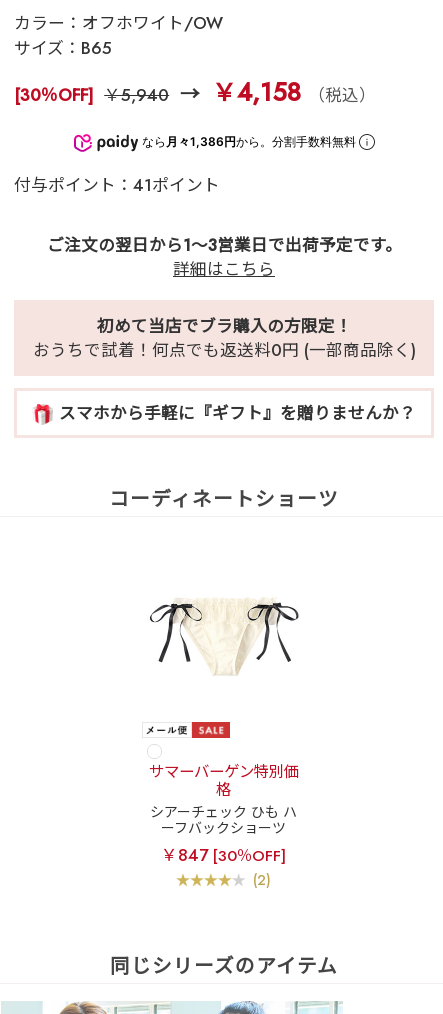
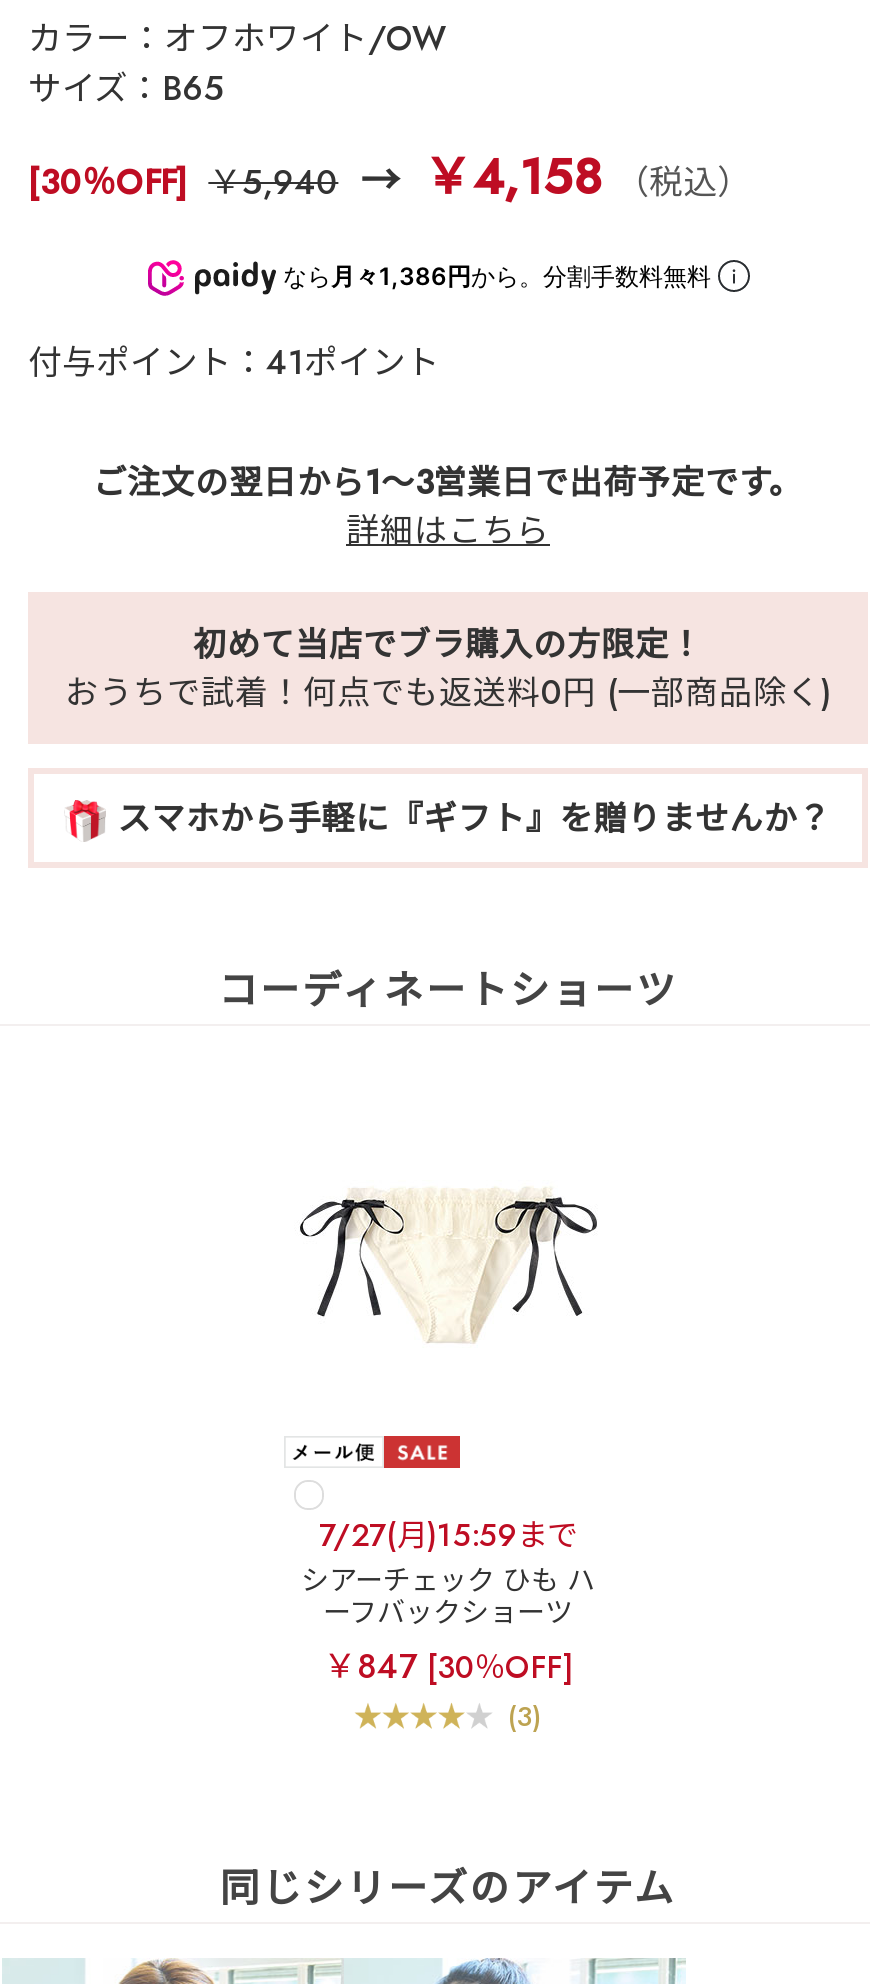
- サマーバーゲン特別価
- 格
+ 7/27(月)15:59まで

- (2)
+ (3)
